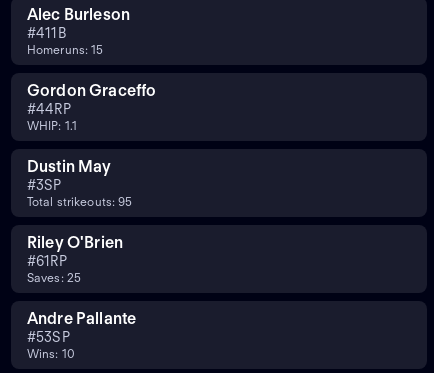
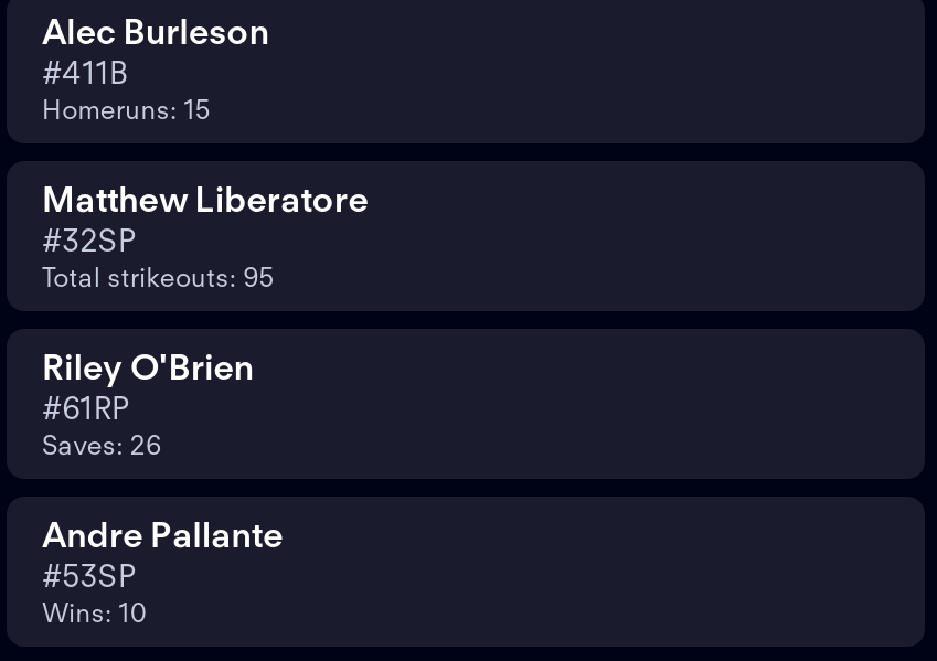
- Gordon Graceffo
- #44RP
- WHIP: 1.1
- Dustin May
- #3SP
+ Matthew Liberatore
+ #32SP

- Saves: 25
+ Saves: 26
